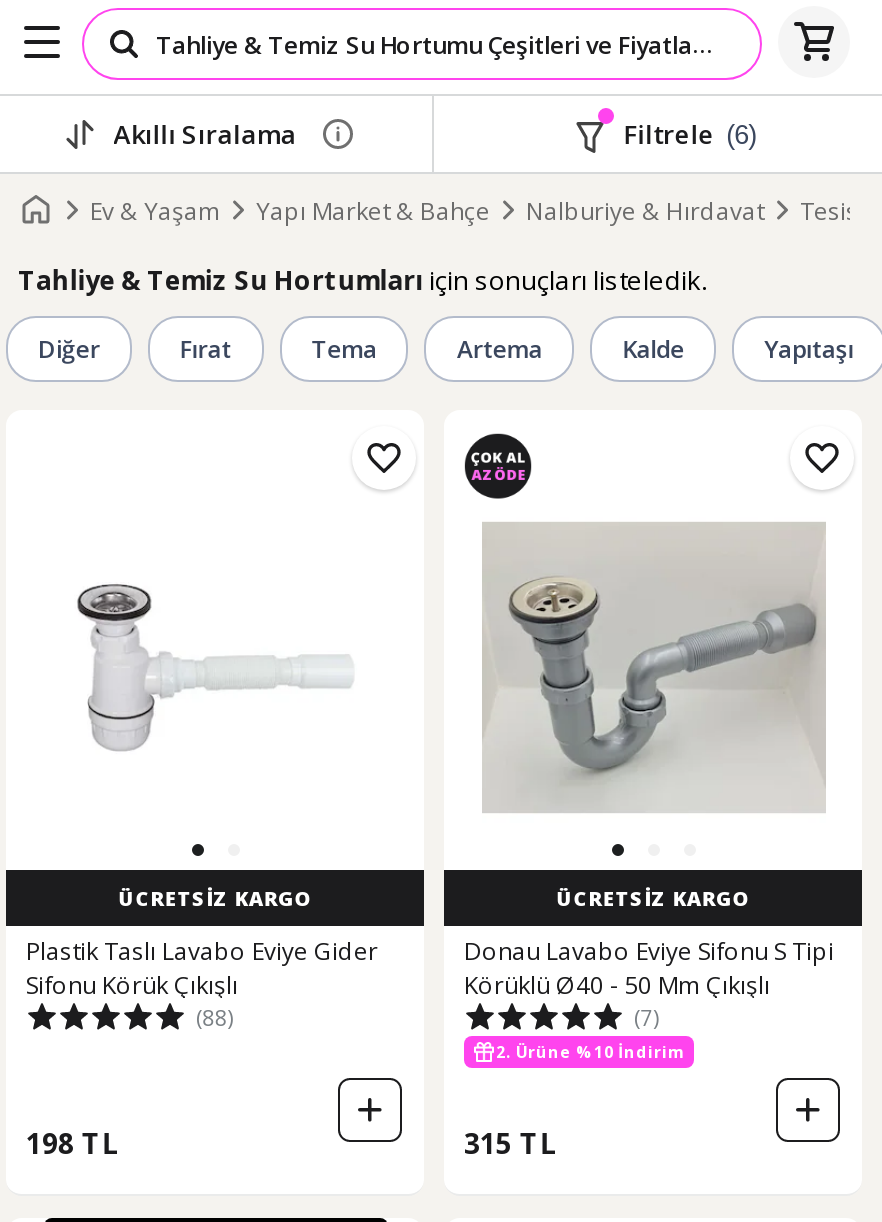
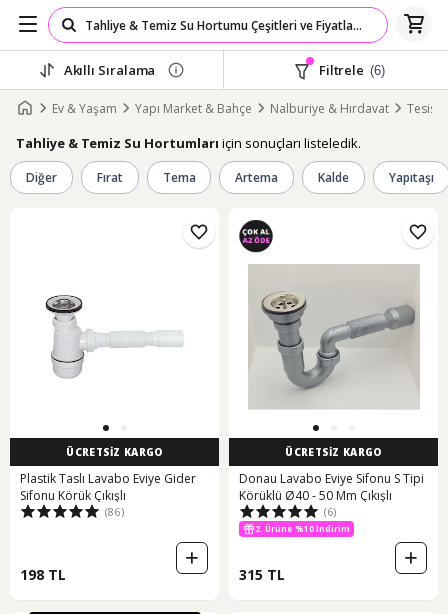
- (88)
+ (86)

- (7)
+ (6)
